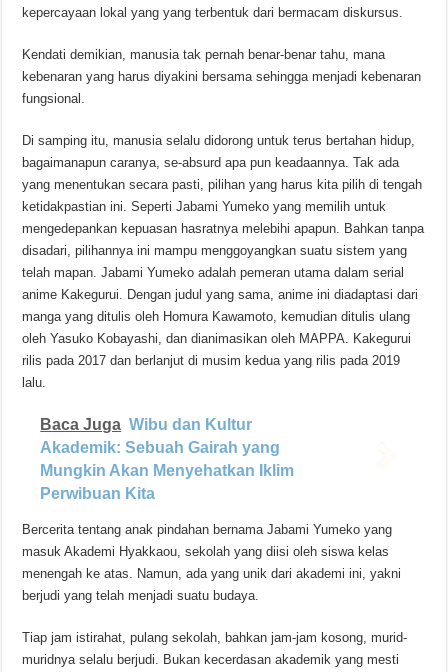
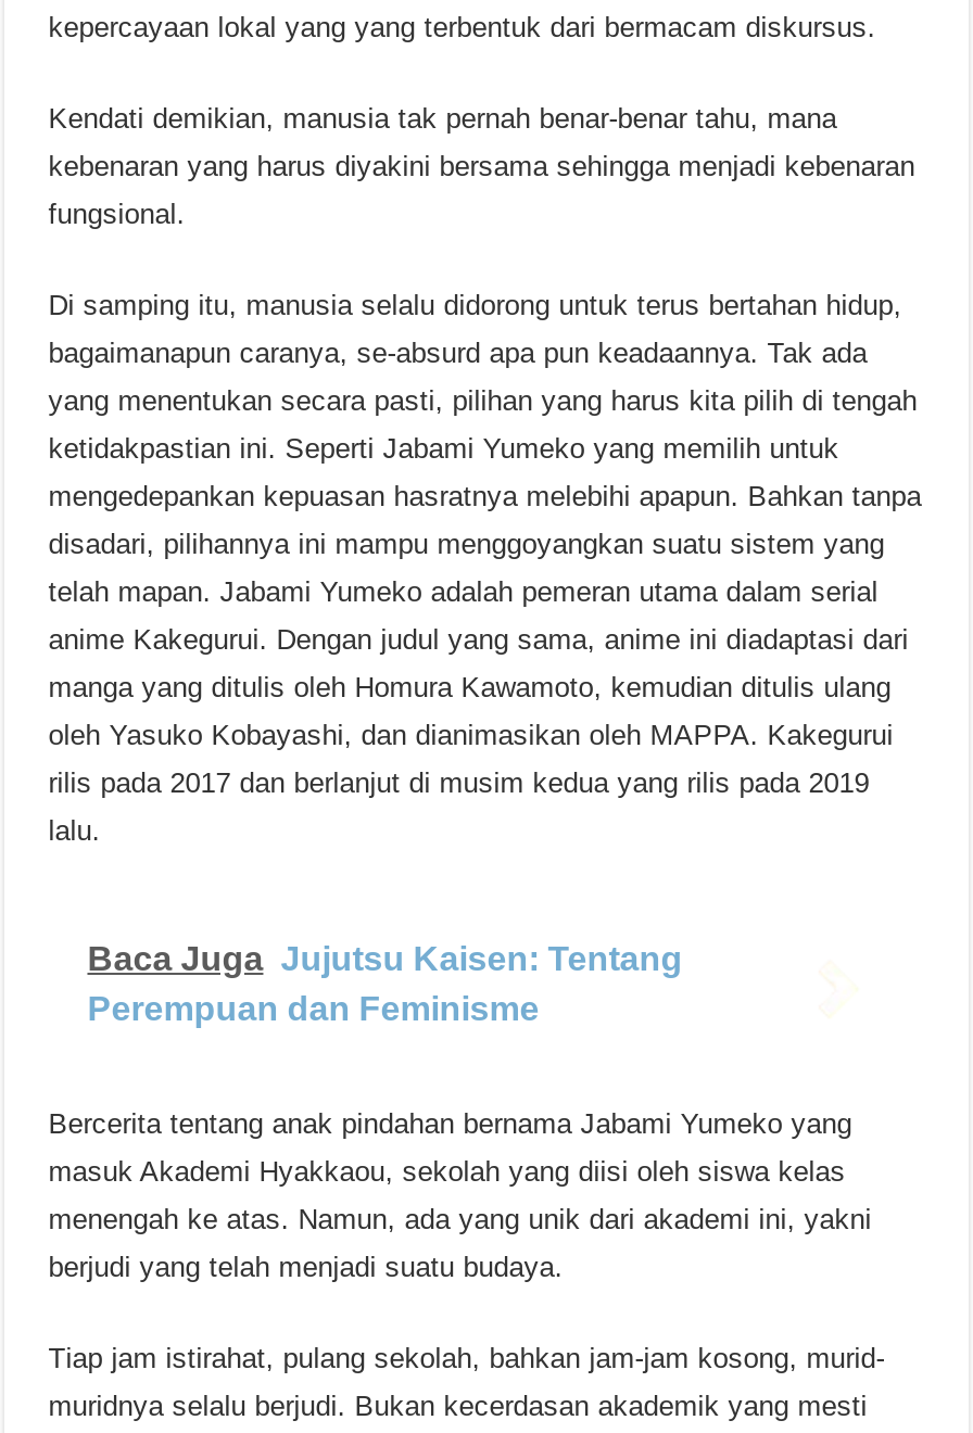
- Baca Juga Wibu dan Kultur
- Akademik: Sebuah Gairah yang
- Mungkin Akan Menyehatkan Iklim
- Perwibuan Kita
+ Baca Juga Jujutsu Kaisen: Tentang
+ Perempuan dan Feminisme
